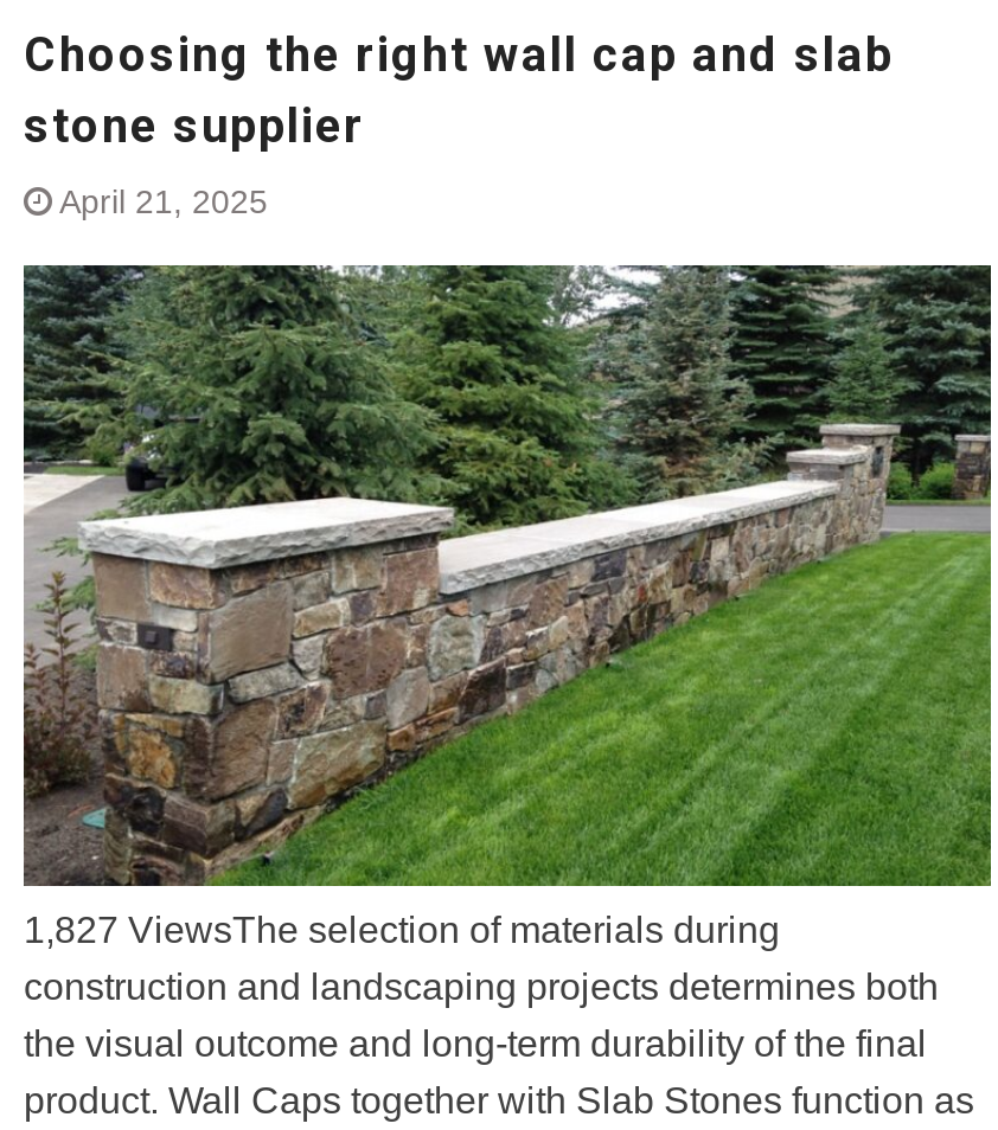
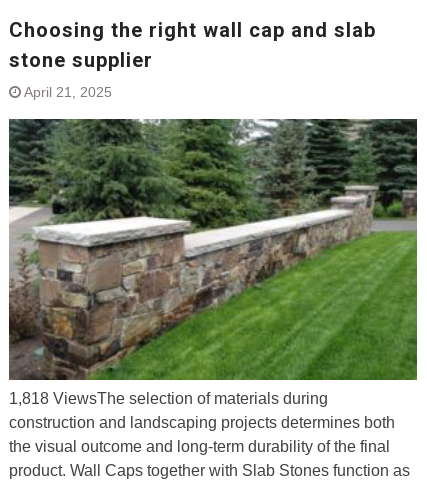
- 1,827 ViewsThe selection of materials during
+ 1,818 ViewsThe selection of materials during
